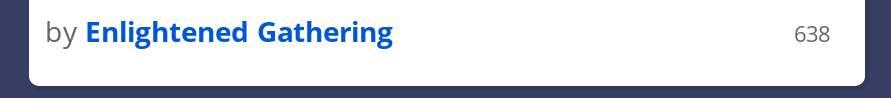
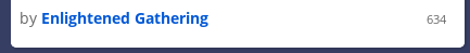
- 638
+ 634
